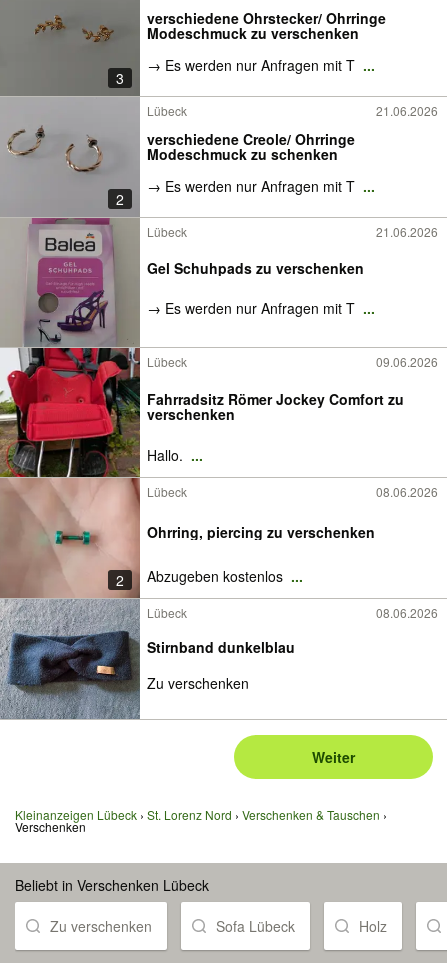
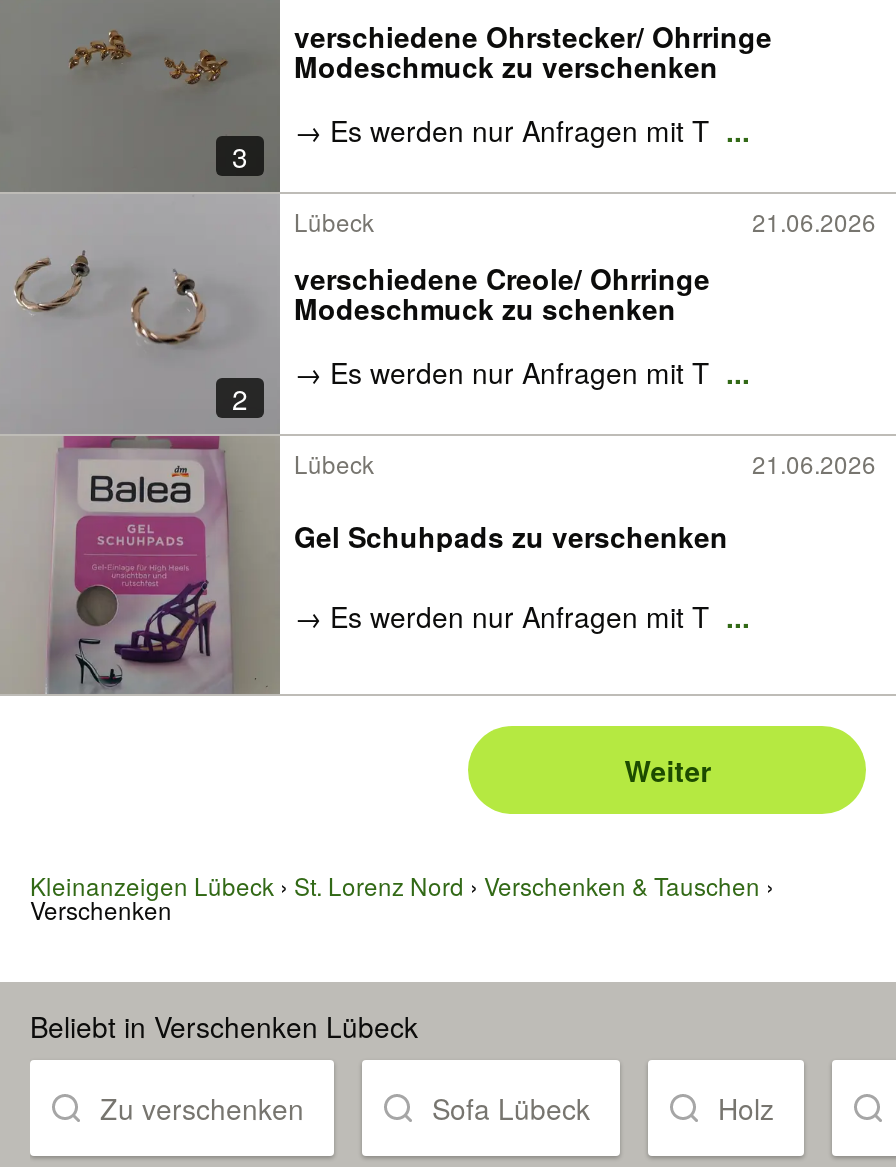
- [image]
- 2

- Lübeck
- 09.06.2026
- Fahrradsitz Römer Jockey Comfort zu
- verschenken
- Hallo. ...

- Lübeck
- 08.06.2026
- Ohrring, piercing zu verschenken
- Abzugeben kostenlos ...
- Lübeck
- 08.06.2026
- Stirnband dunkelblau
- Zu verschenken
